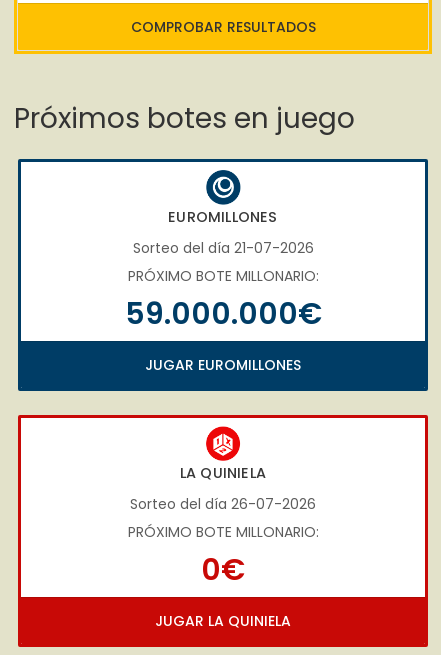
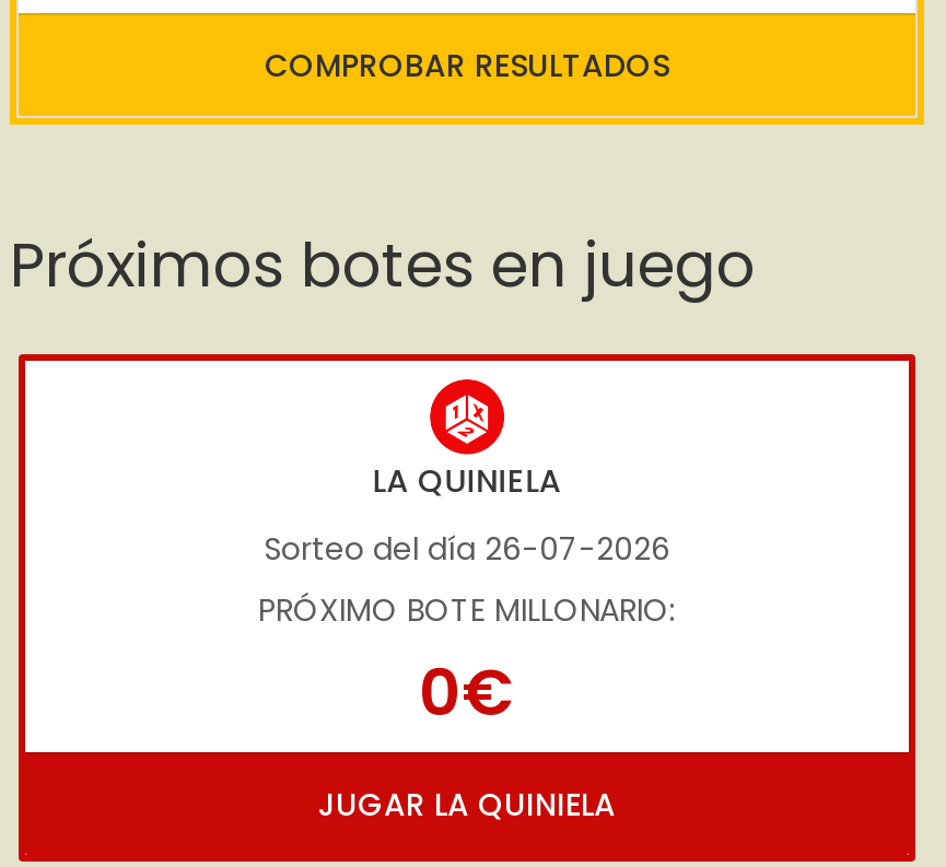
- [image]
- EUROMILLONES
- Sorteo del día 21-07-2026
- PRÓXIMO BOTE MILLONARIO:
- 59.000.000€
- JUGAR EUROMILLONES
